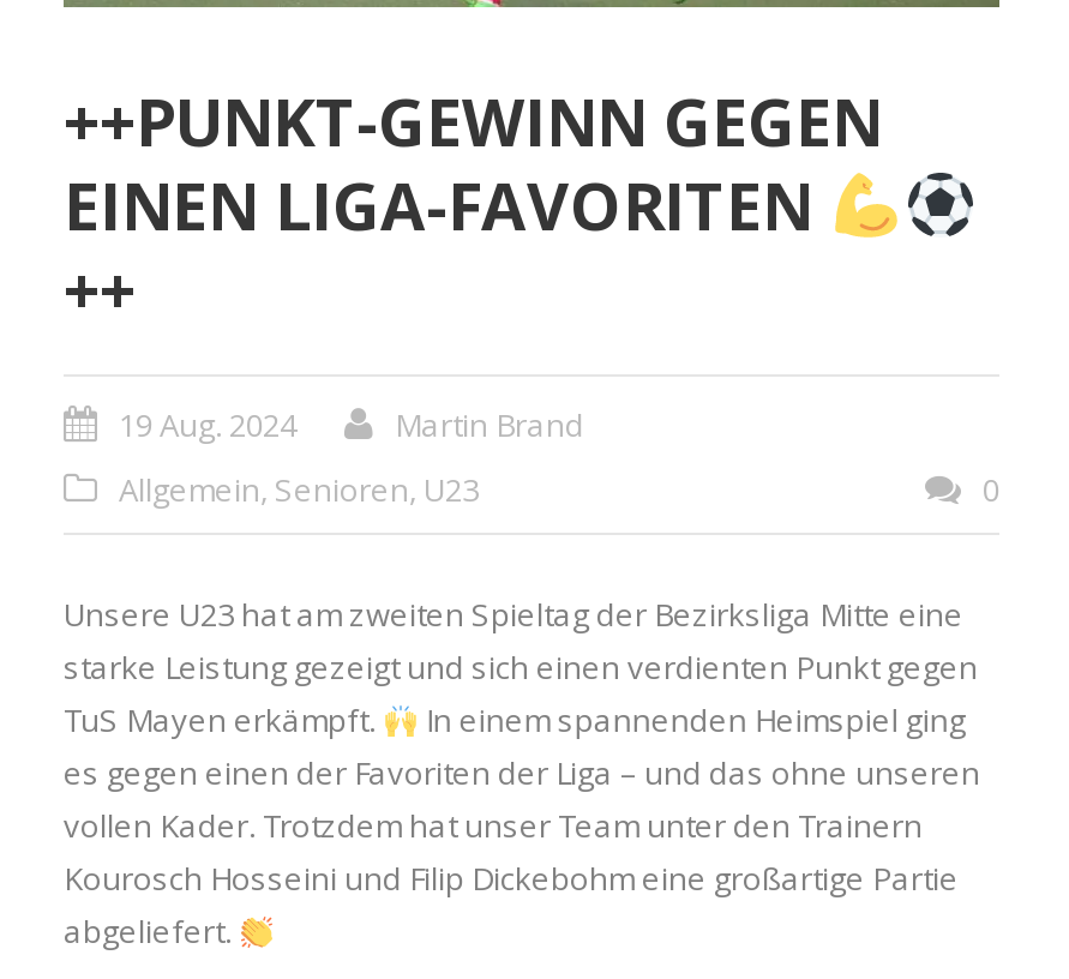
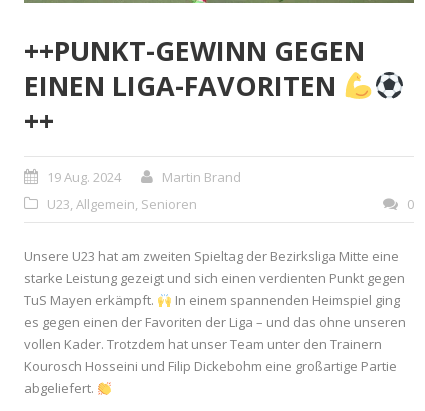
- Allgemein, Senioren, U23
+ U23, Allgemein, Senioren
